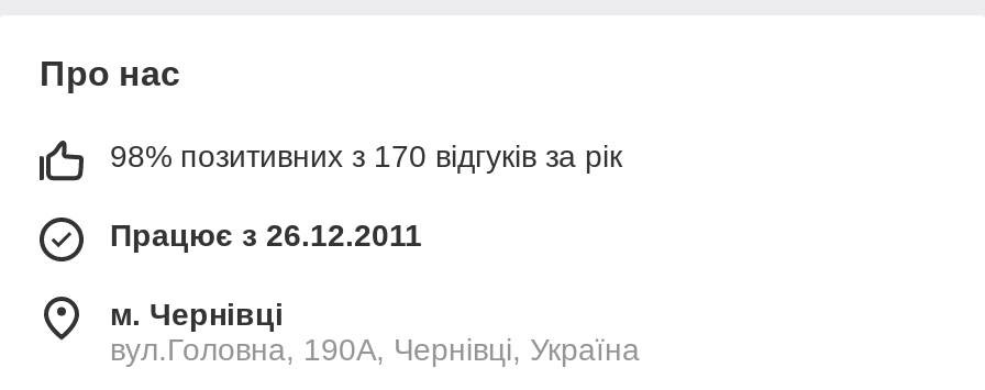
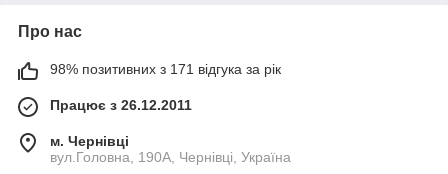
- 98% позитивних з 170 відгуків за рік
+ 98% позитивних з 171 відгука за рік
